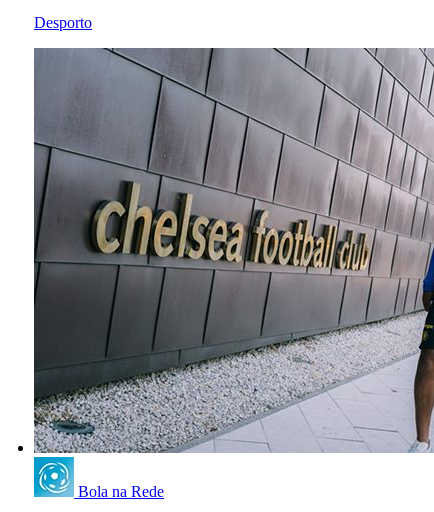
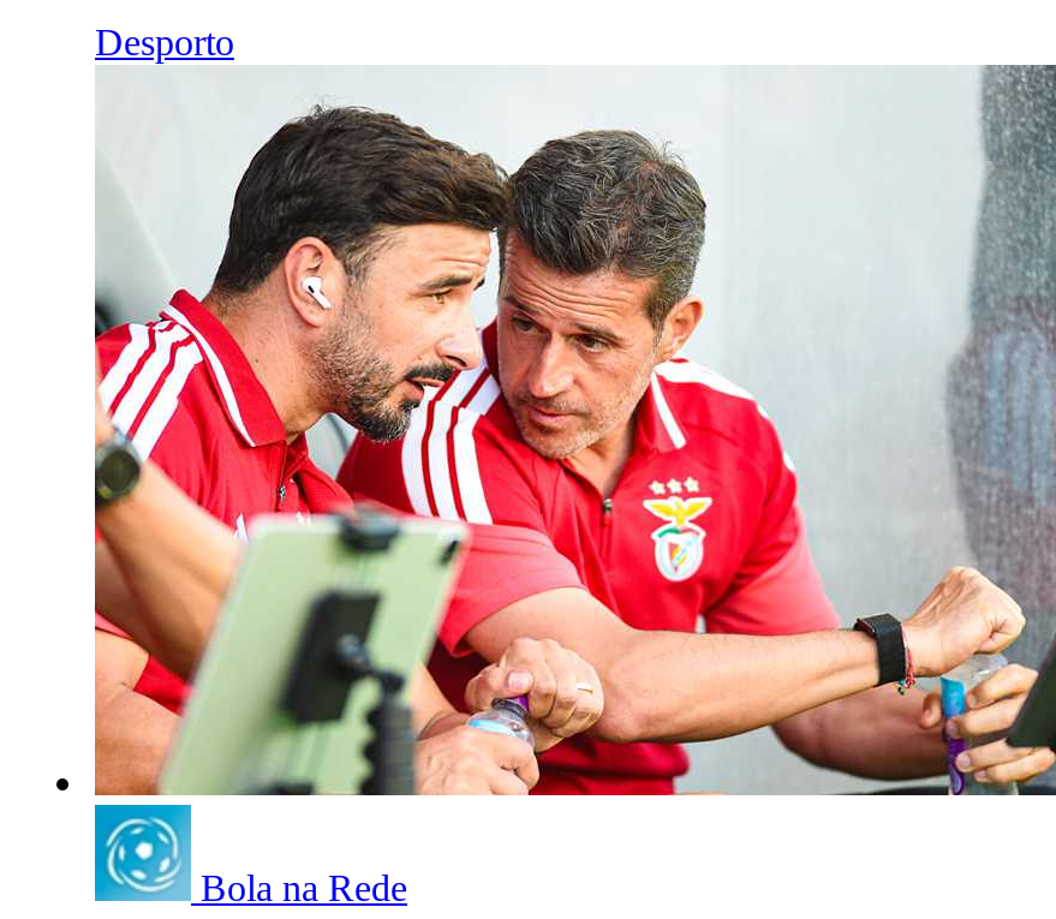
- [image]
+ [image]
